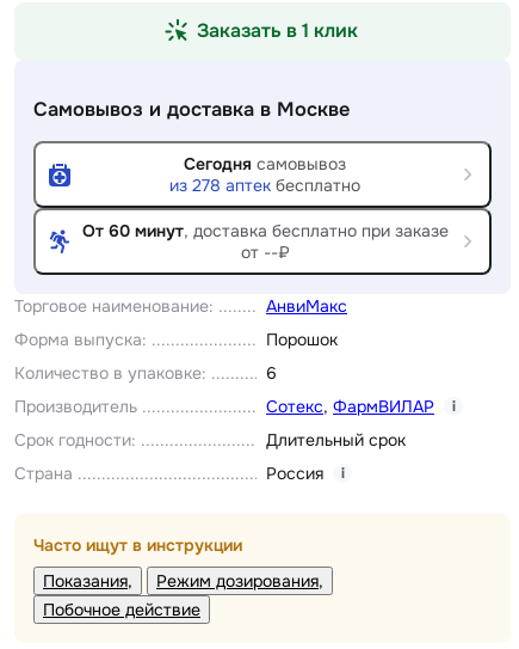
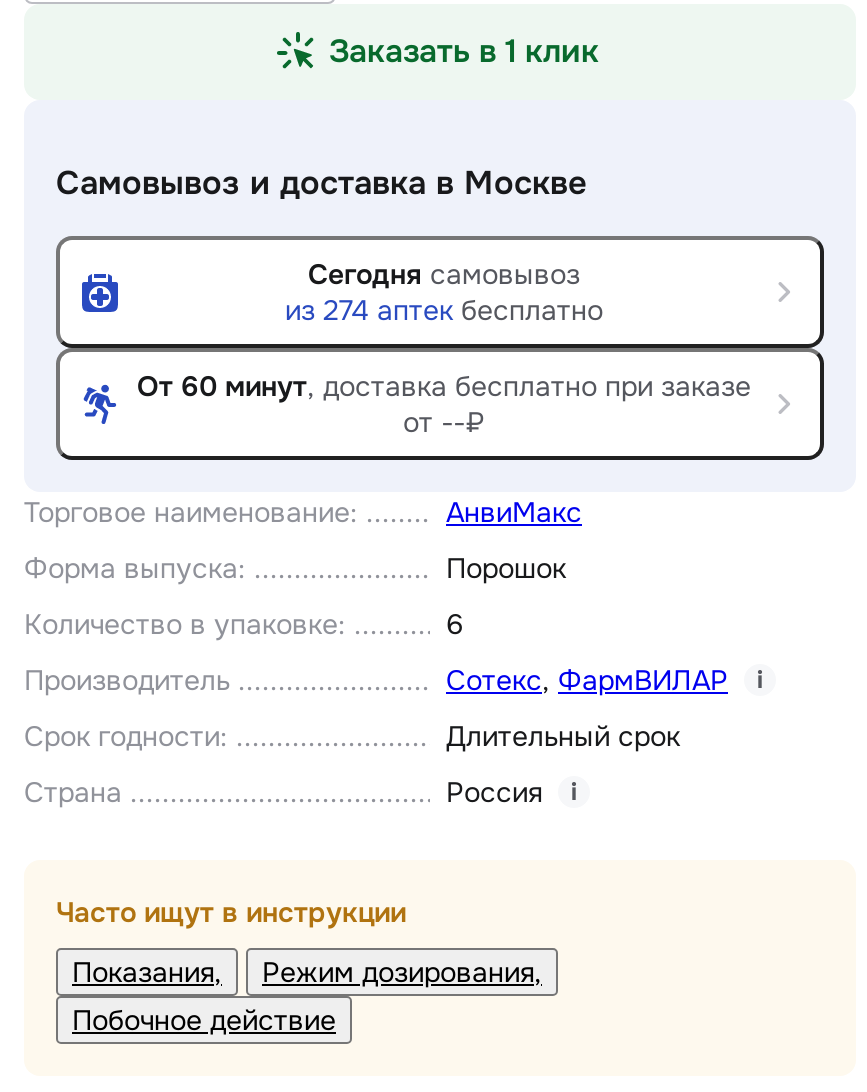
- из 278 аптек бесплатно
+ из 274 аптек бесплатно
